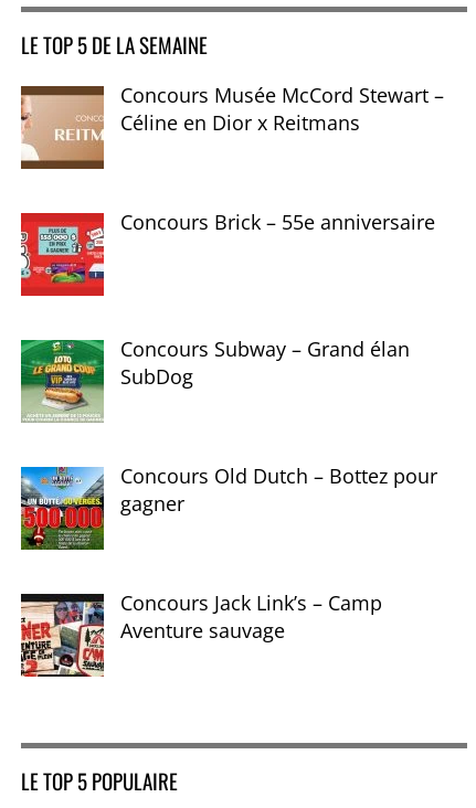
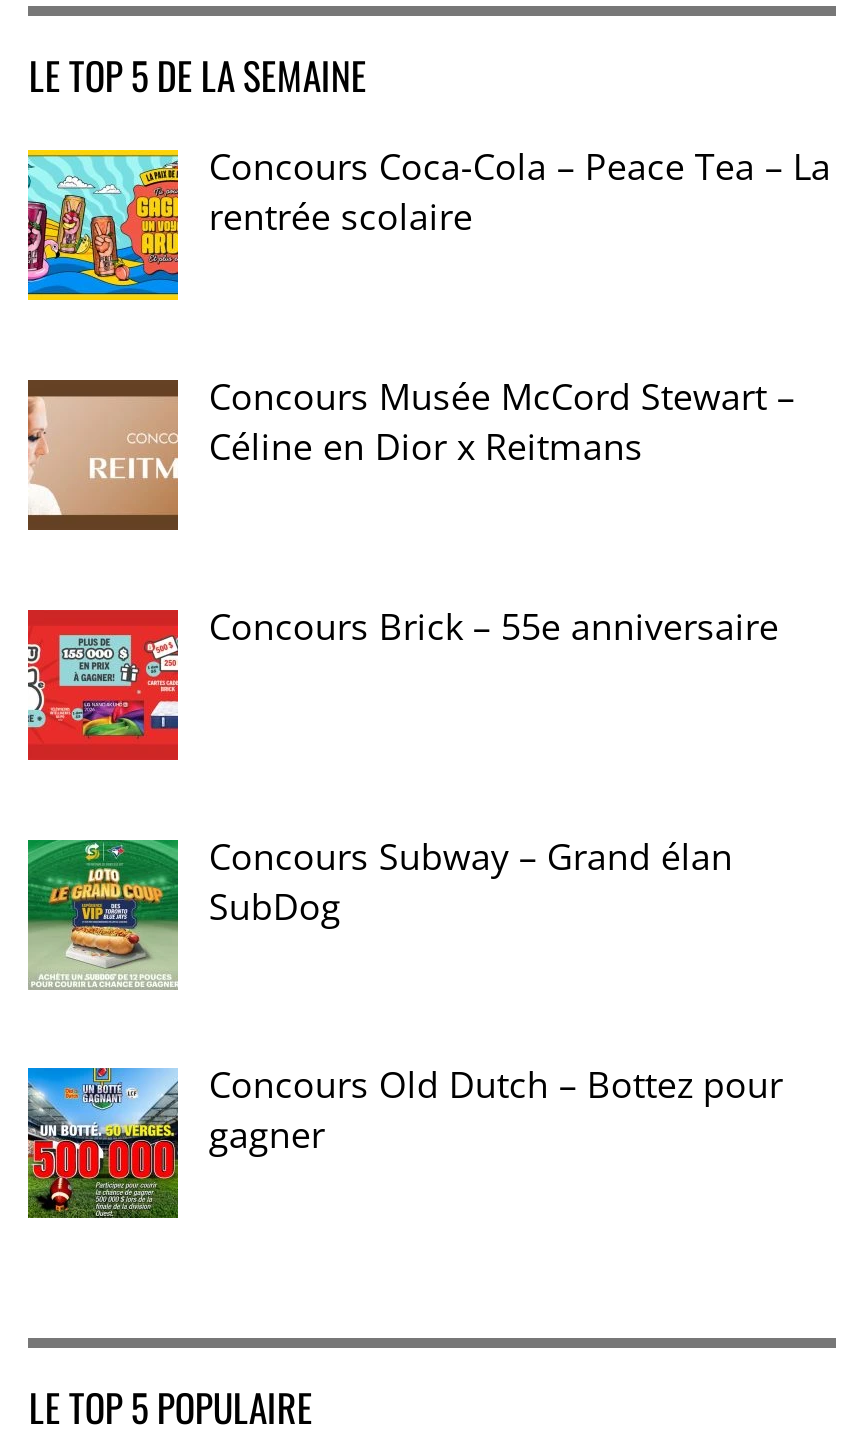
+ [image]
+ Concours Coca-Cola – Peace Tea – La
+ rentrée scolaire

moved down: [image] | Concours Musée McCord Stewart – | Céline en Dior x Reitmans | Concours Brick – 55e anniversaire | Concours Subway – Grand élan | SubDog | Concours Old Dutch – Bottez pour | gagner

- [image]
- Concours Jack Link’s – Camp
- Aventure sauvage
